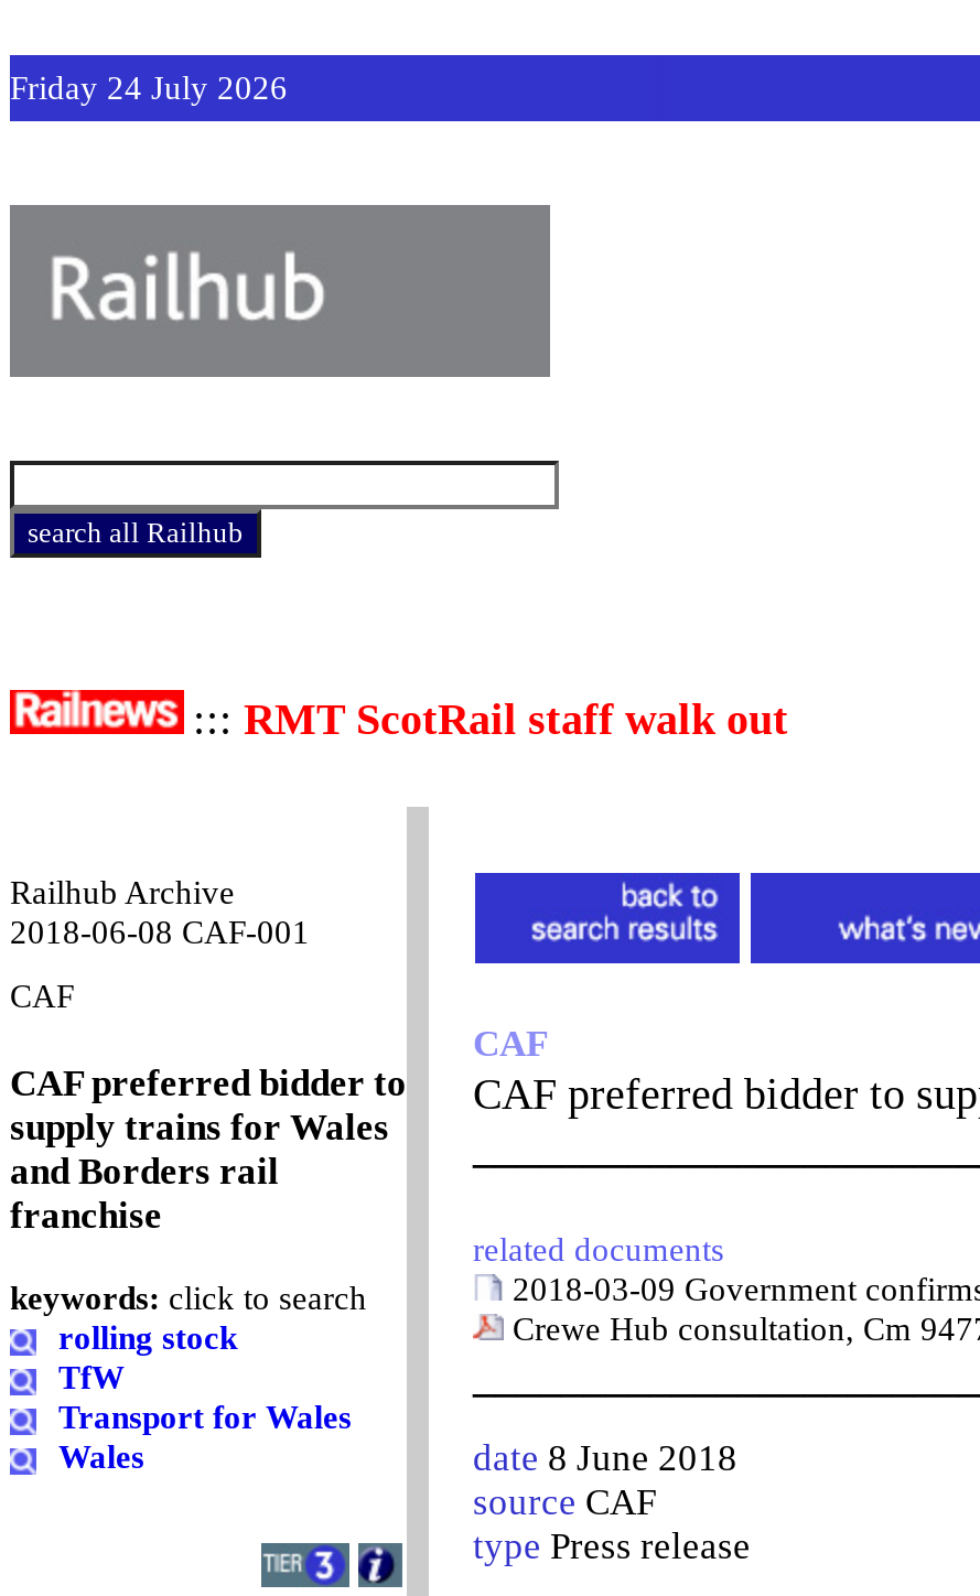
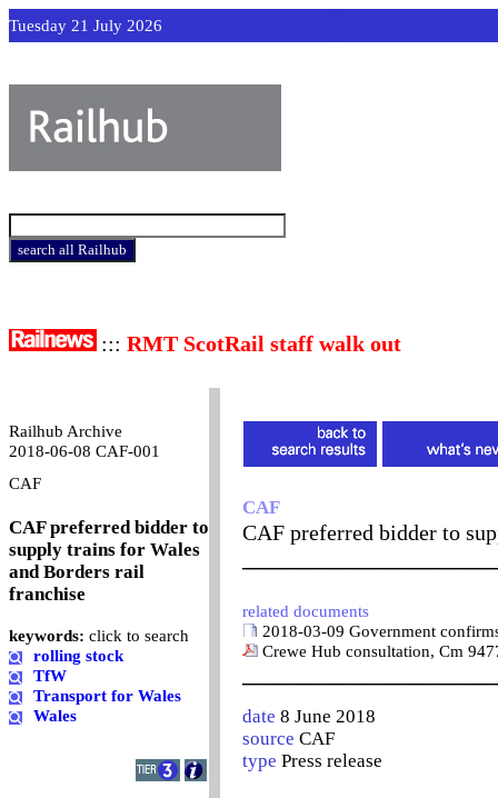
- Friday 24 July 2026
+ Tuesday 21 July 2026
